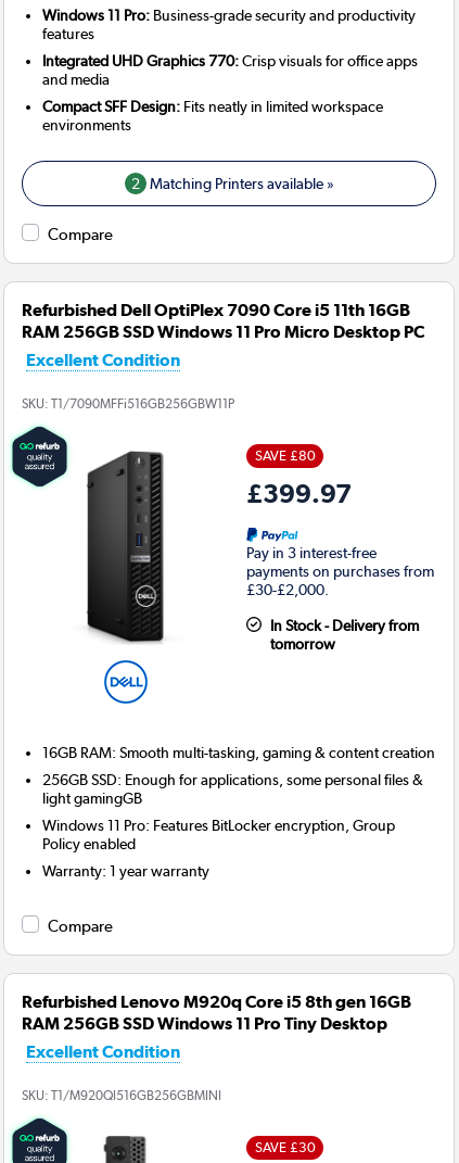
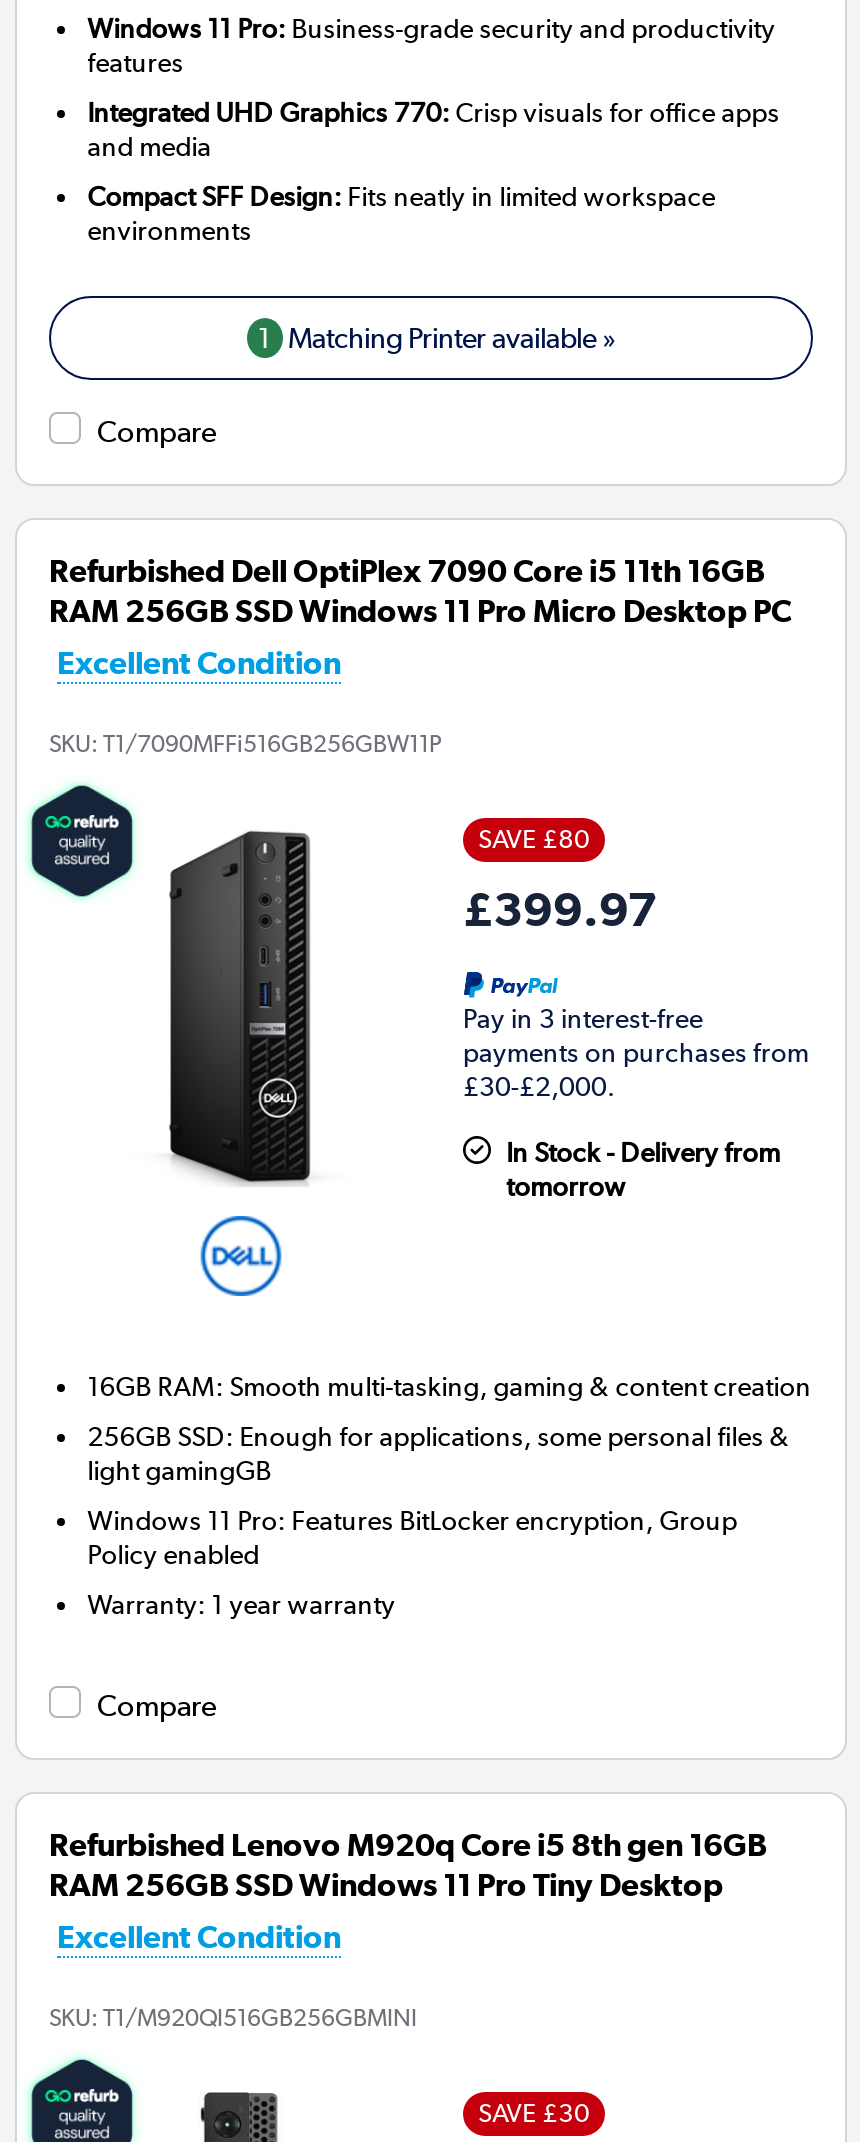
- 2 Matching Printers available »
+ 1 Matching Printer available »
